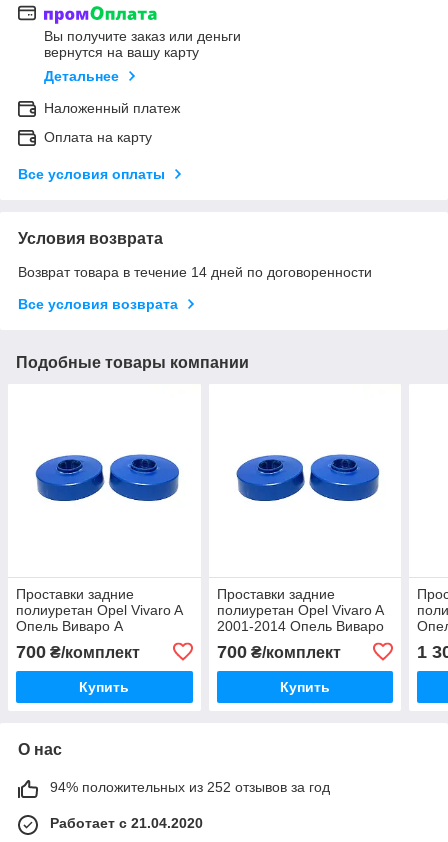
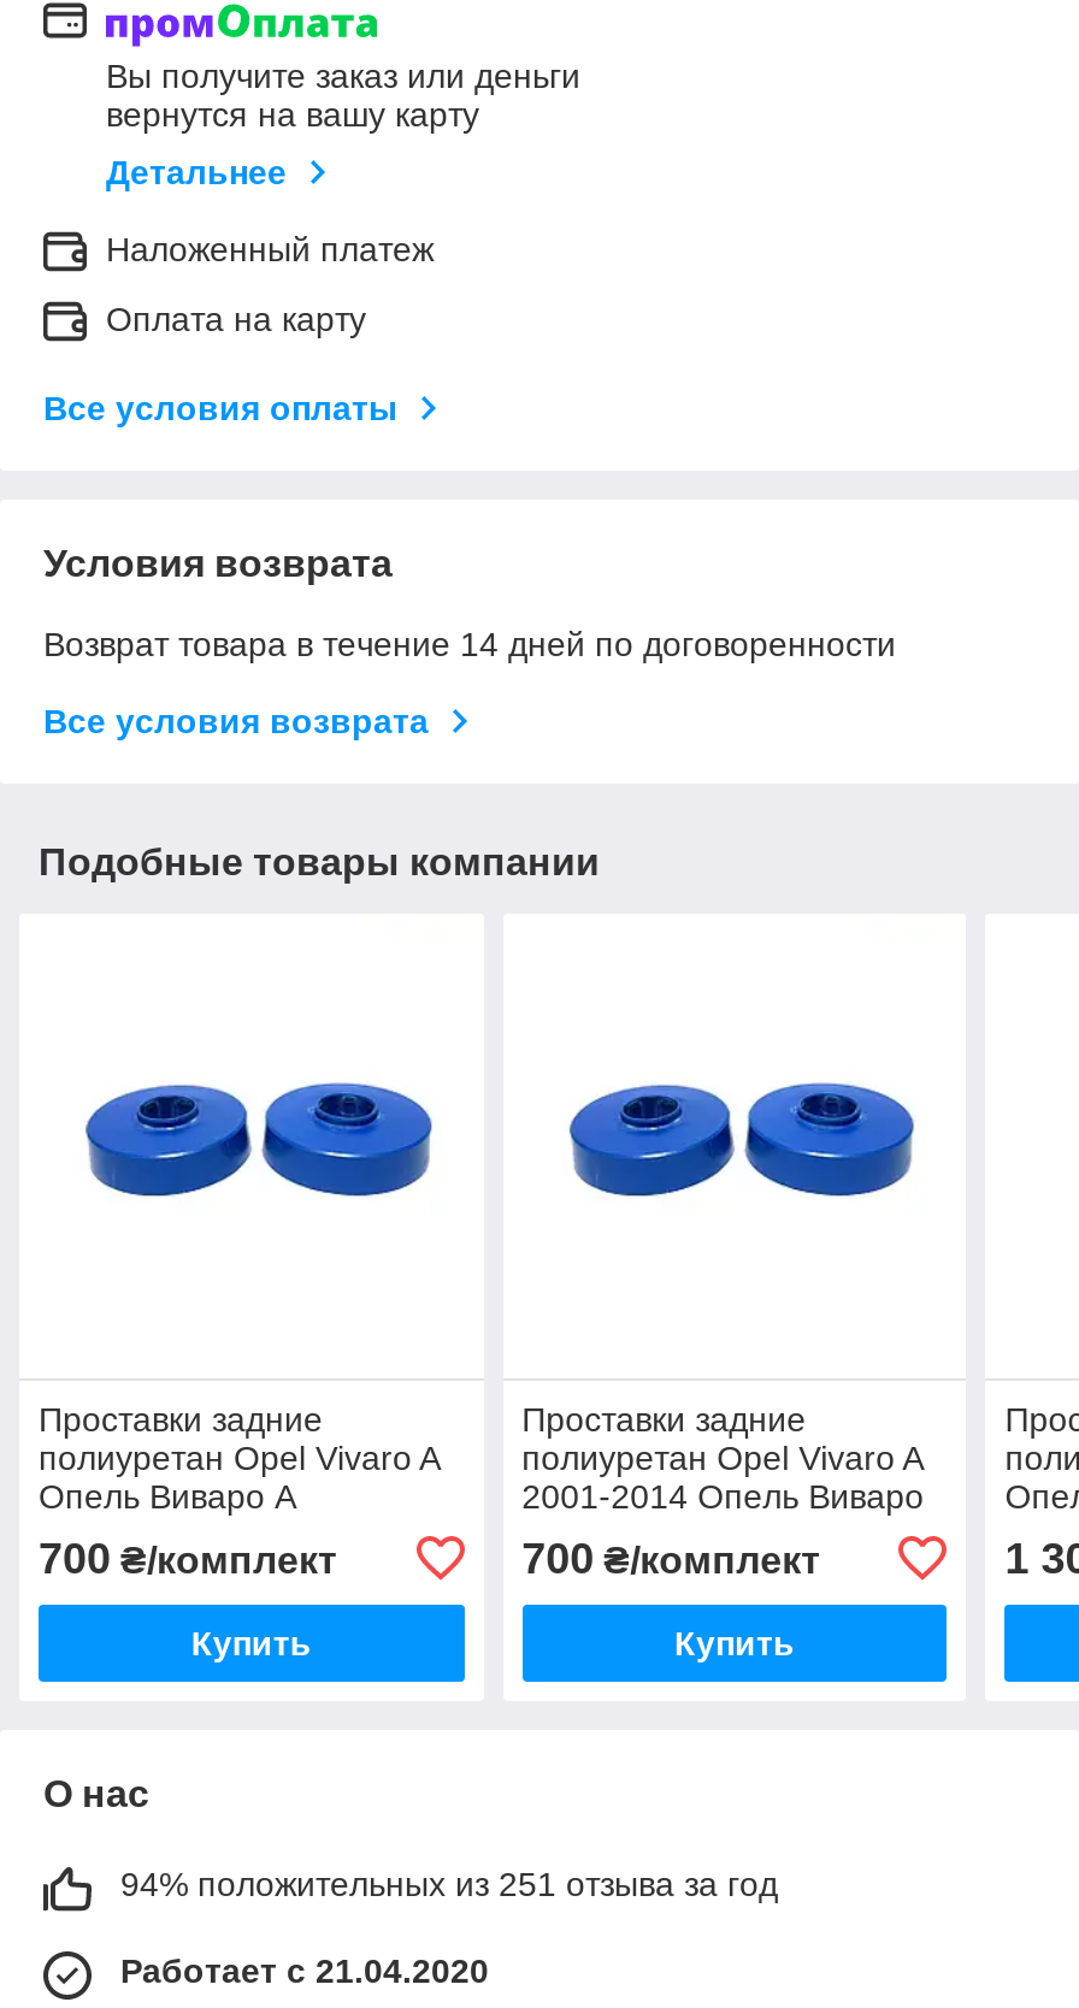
- 94% положительных из 252 отзывов за год
+ 94% положительных из 251 отзыва за год
